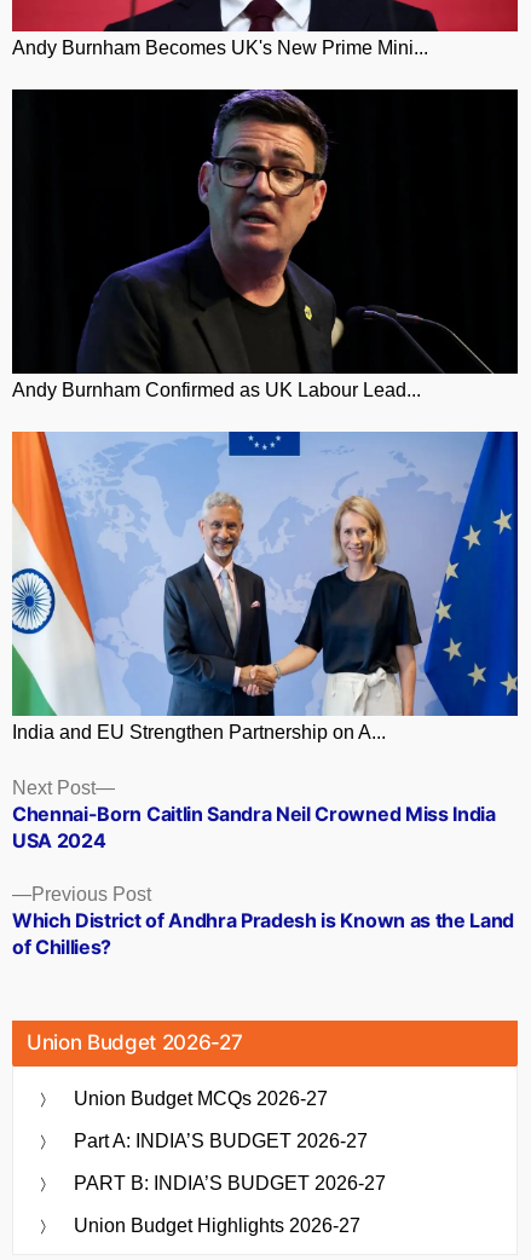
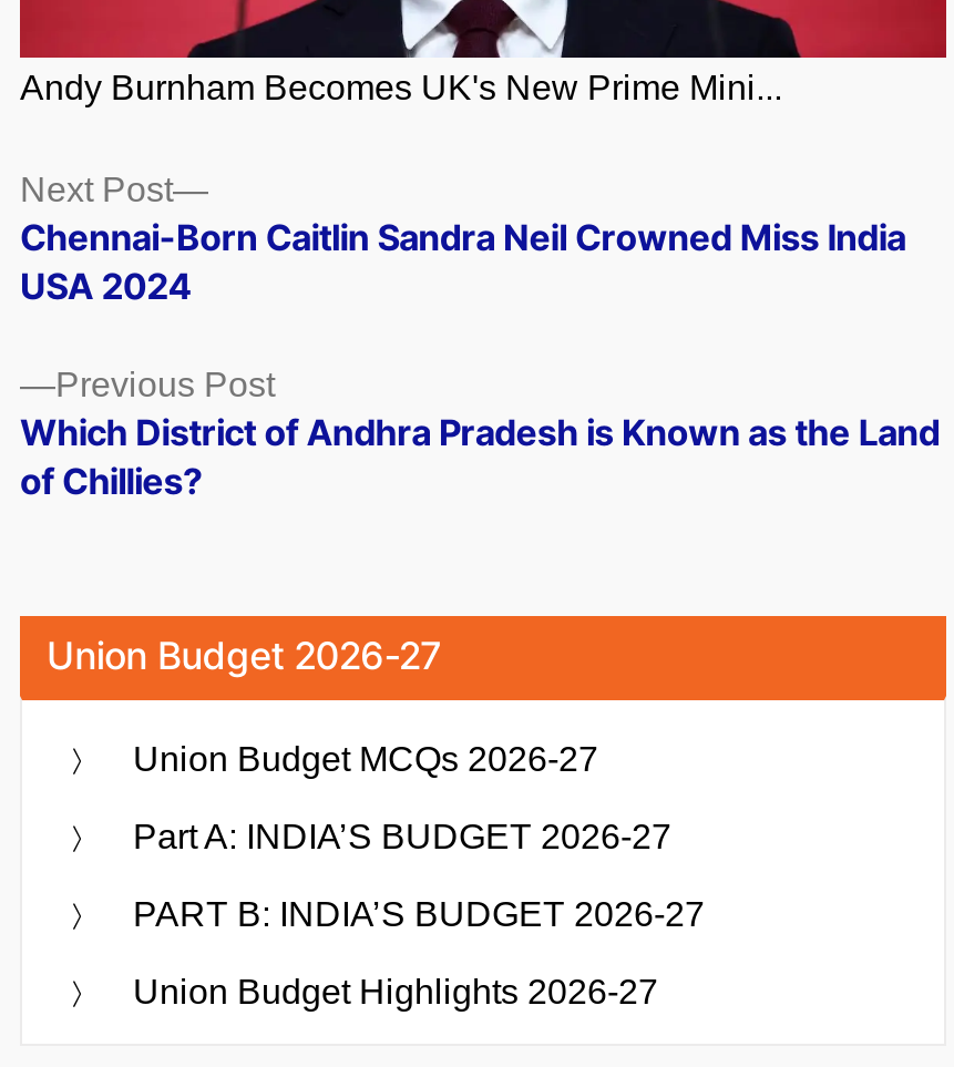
- [image]
- Andy Burnham Confirmed as UK Labour Lead...

- [image]
- India and EU Strengthen Partnership on A...
